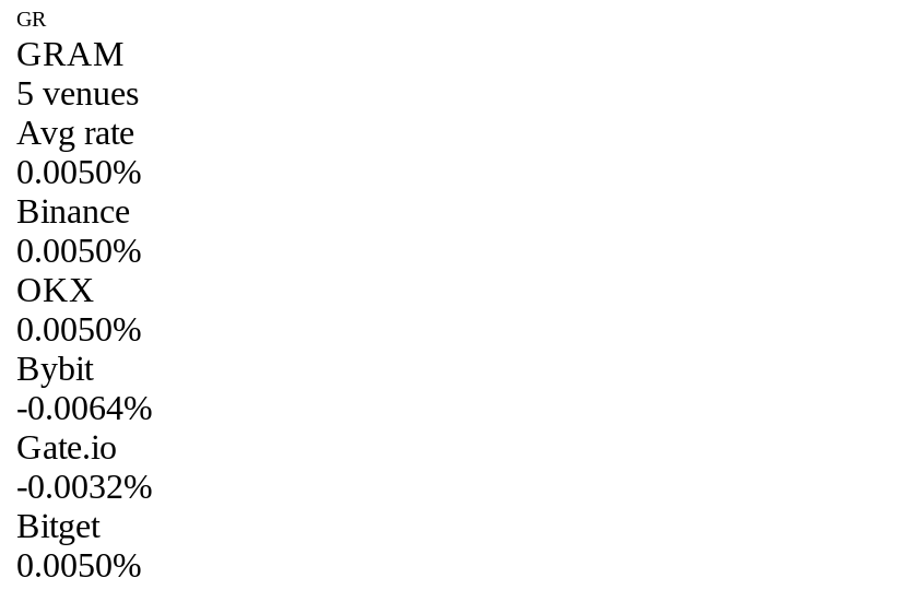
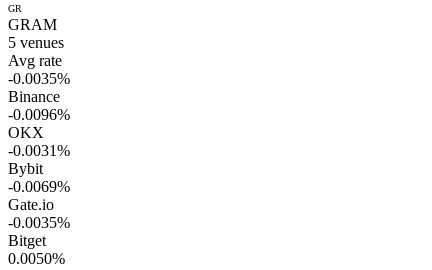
- 0.0050%
+ -0.0035%

- 0.0050%
+ -0.0096%

- 0.0050%
+ -0.0031%

- -0.0064%
+ -0.0069%

- -0.0032%
+ -0.0035%
